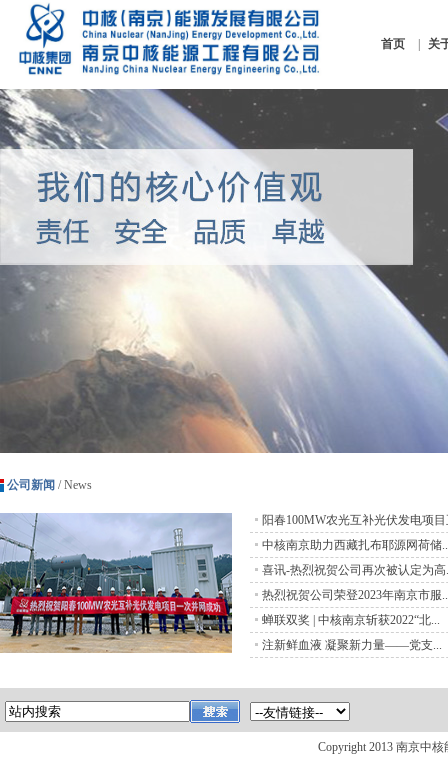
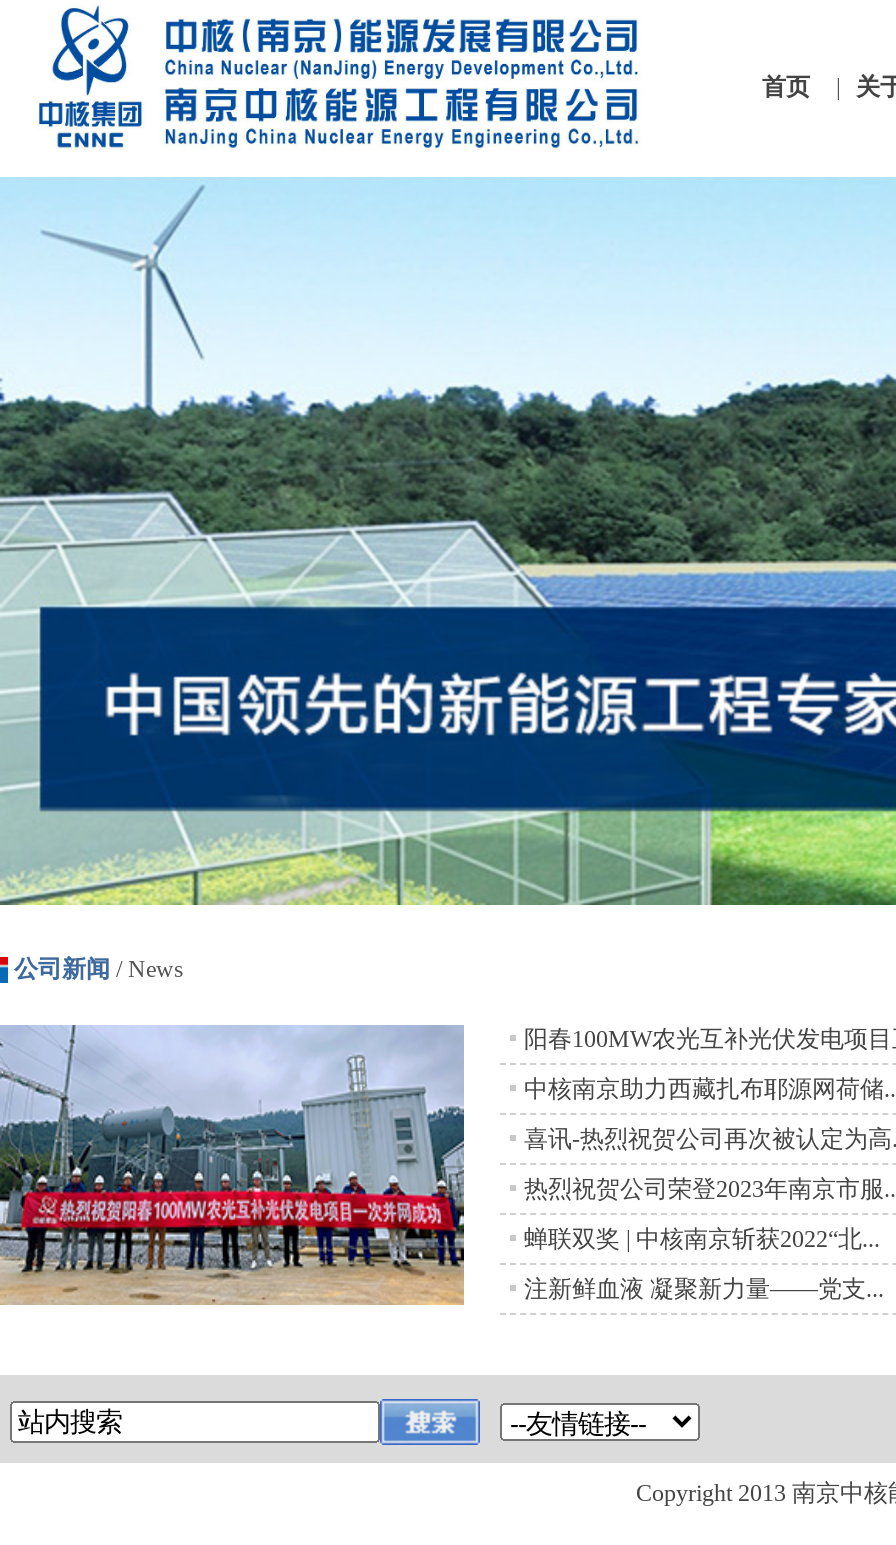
- [image]
+ [image]
